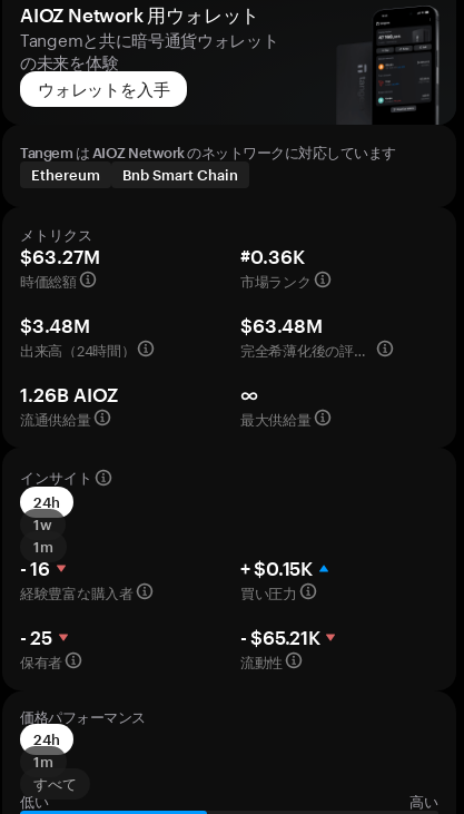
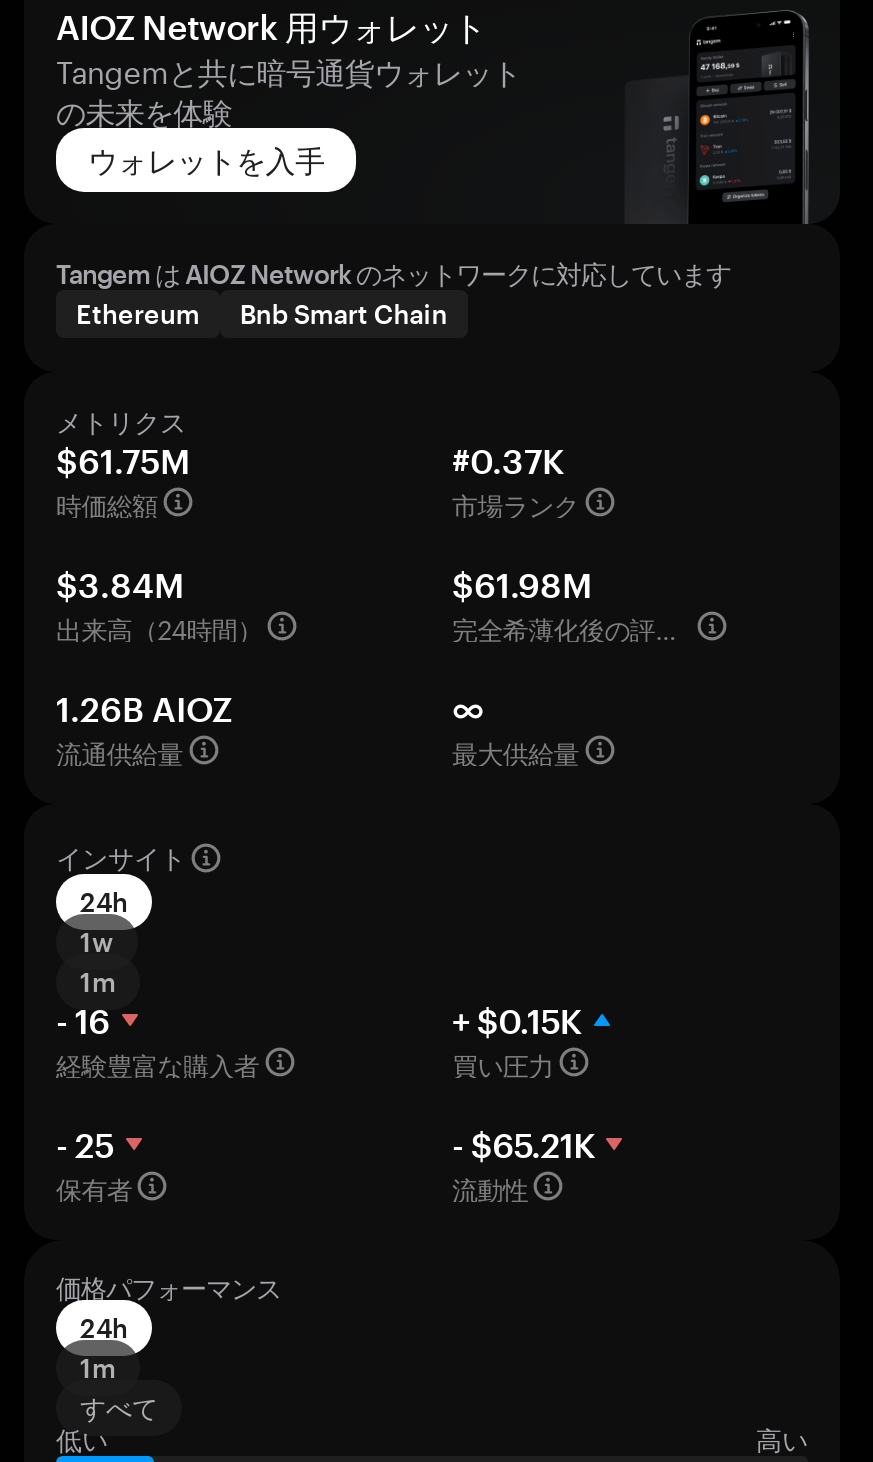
- $63.27M
+ $61.75M

- #0.36K
+ #0.37K

- $3.48M
+ $3.84M

- $63.48M
+ $61.98M
